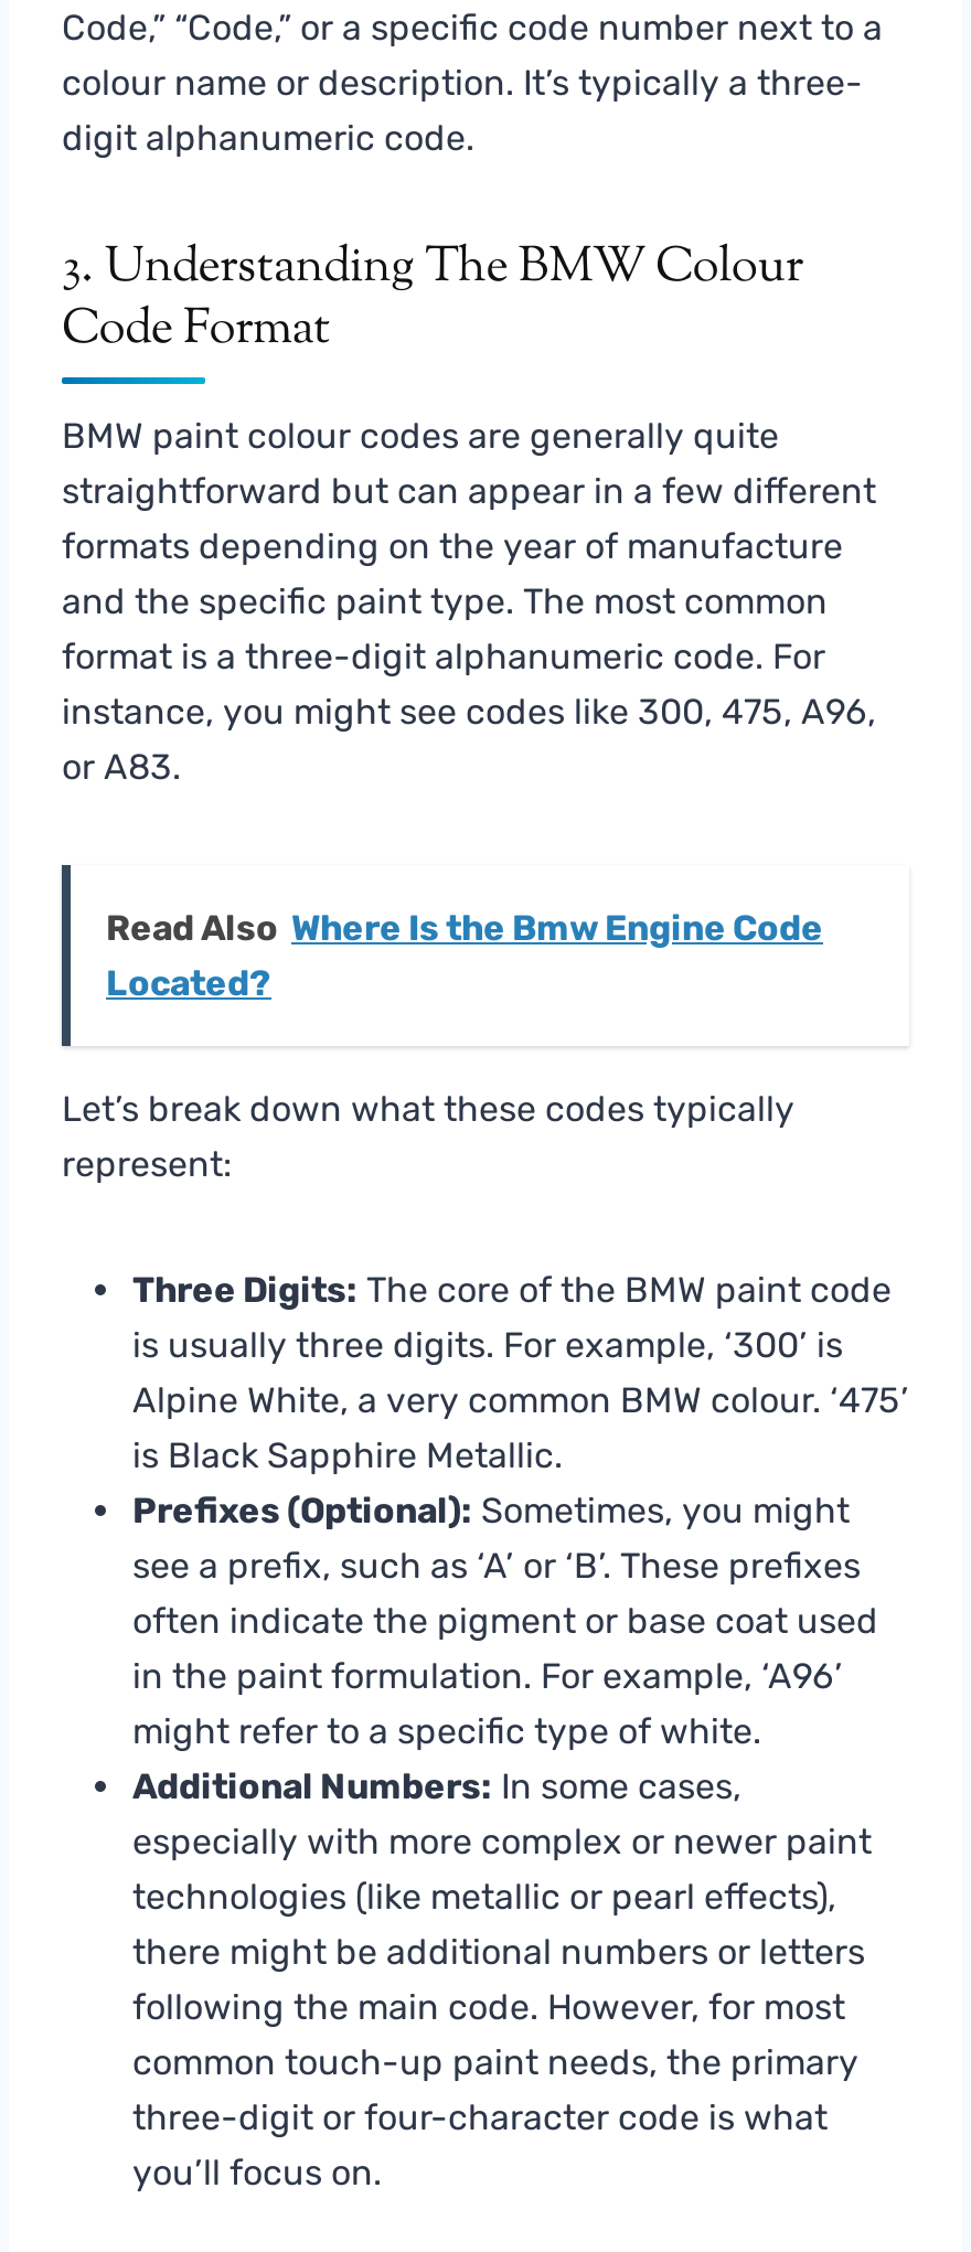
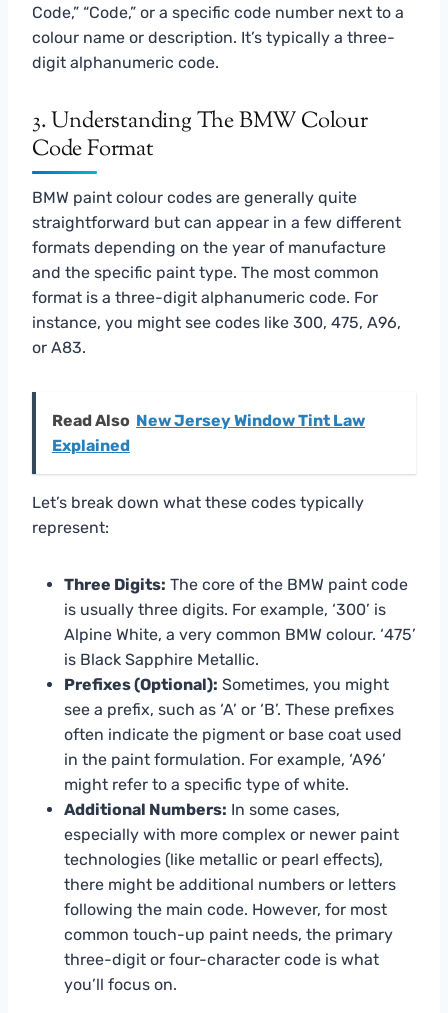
- Read Also Where Is the Bmw Engine Code
- Located?
+ Read Also New Jersey Window Tint Law
+ Explained
